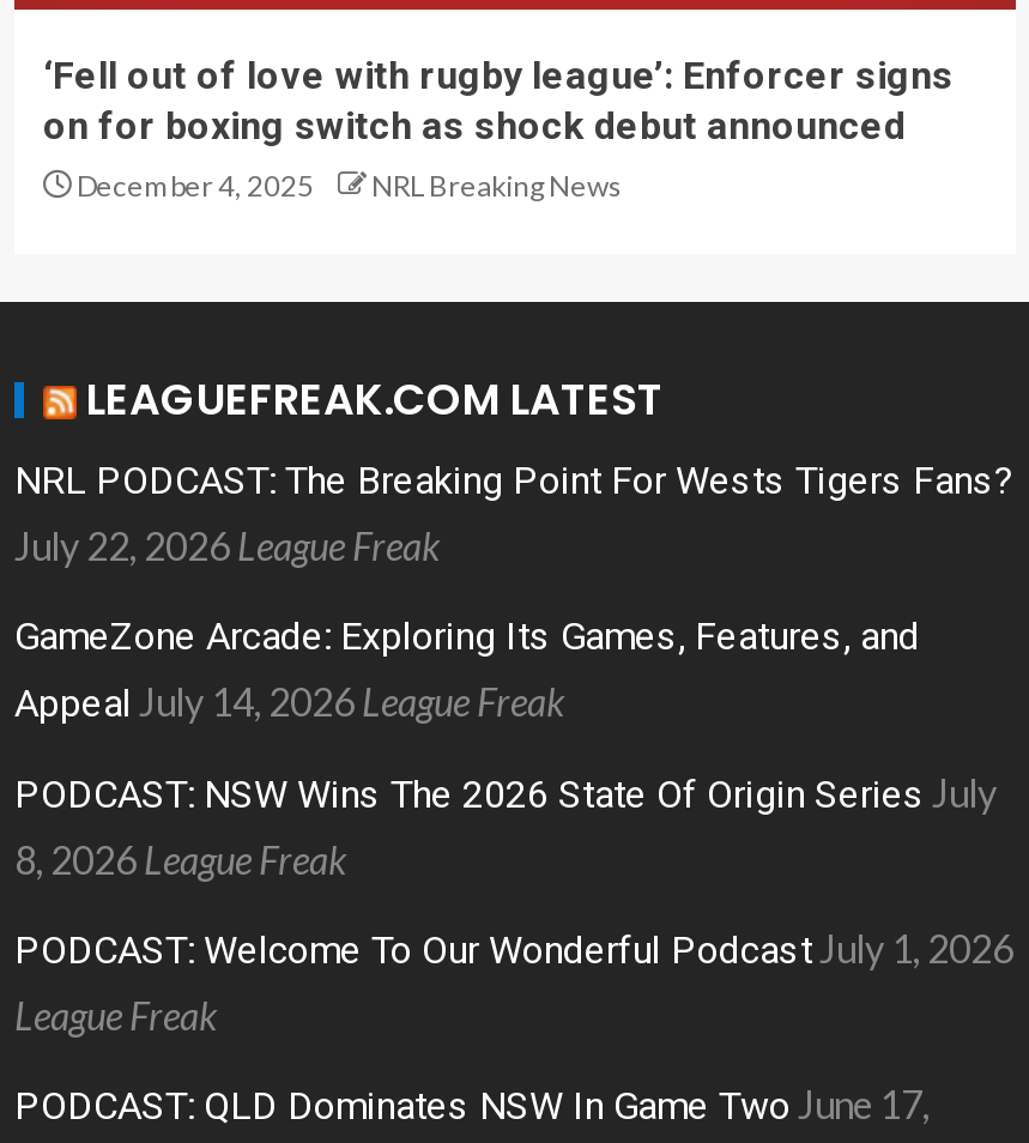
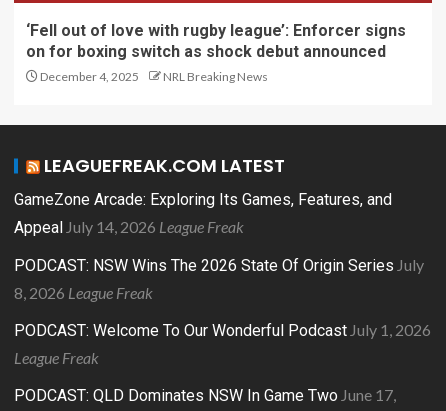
- NRL PODCAST: The Breaking Point For Wests Tigers Fans?
- July 22, 2026 League Freak
